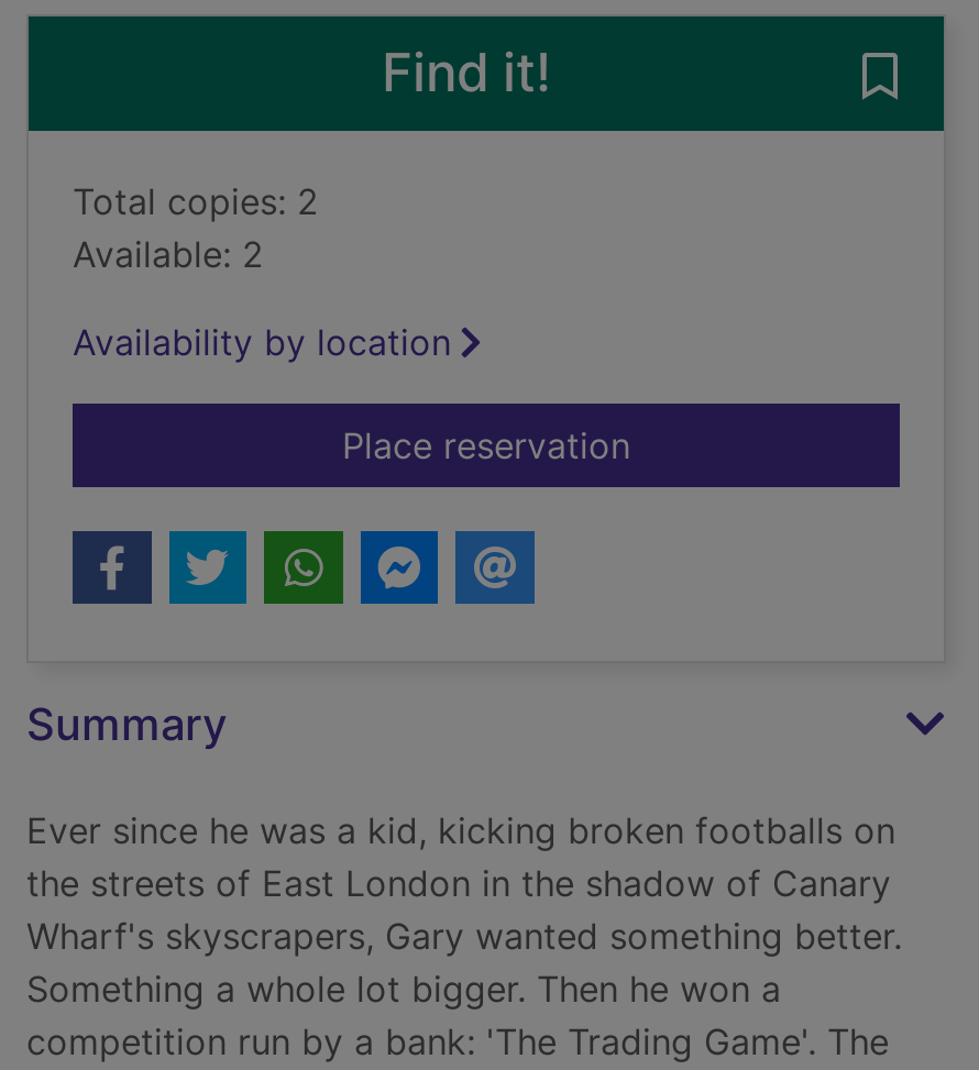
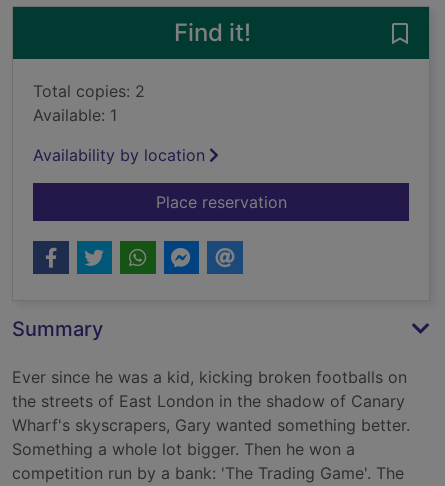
- Available: 2
+ Available: 1
